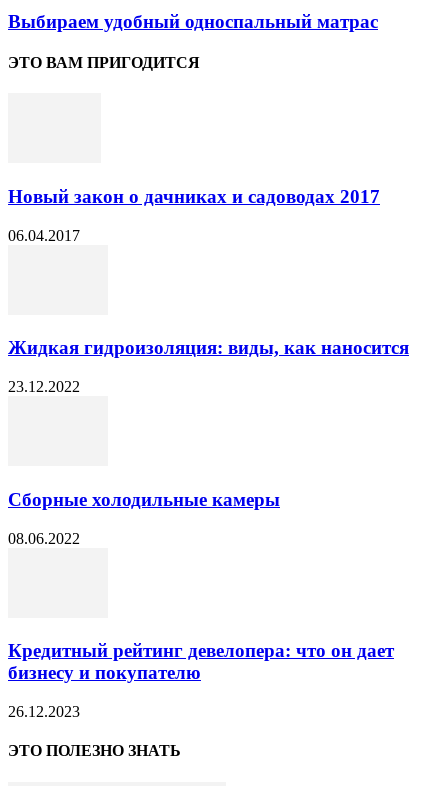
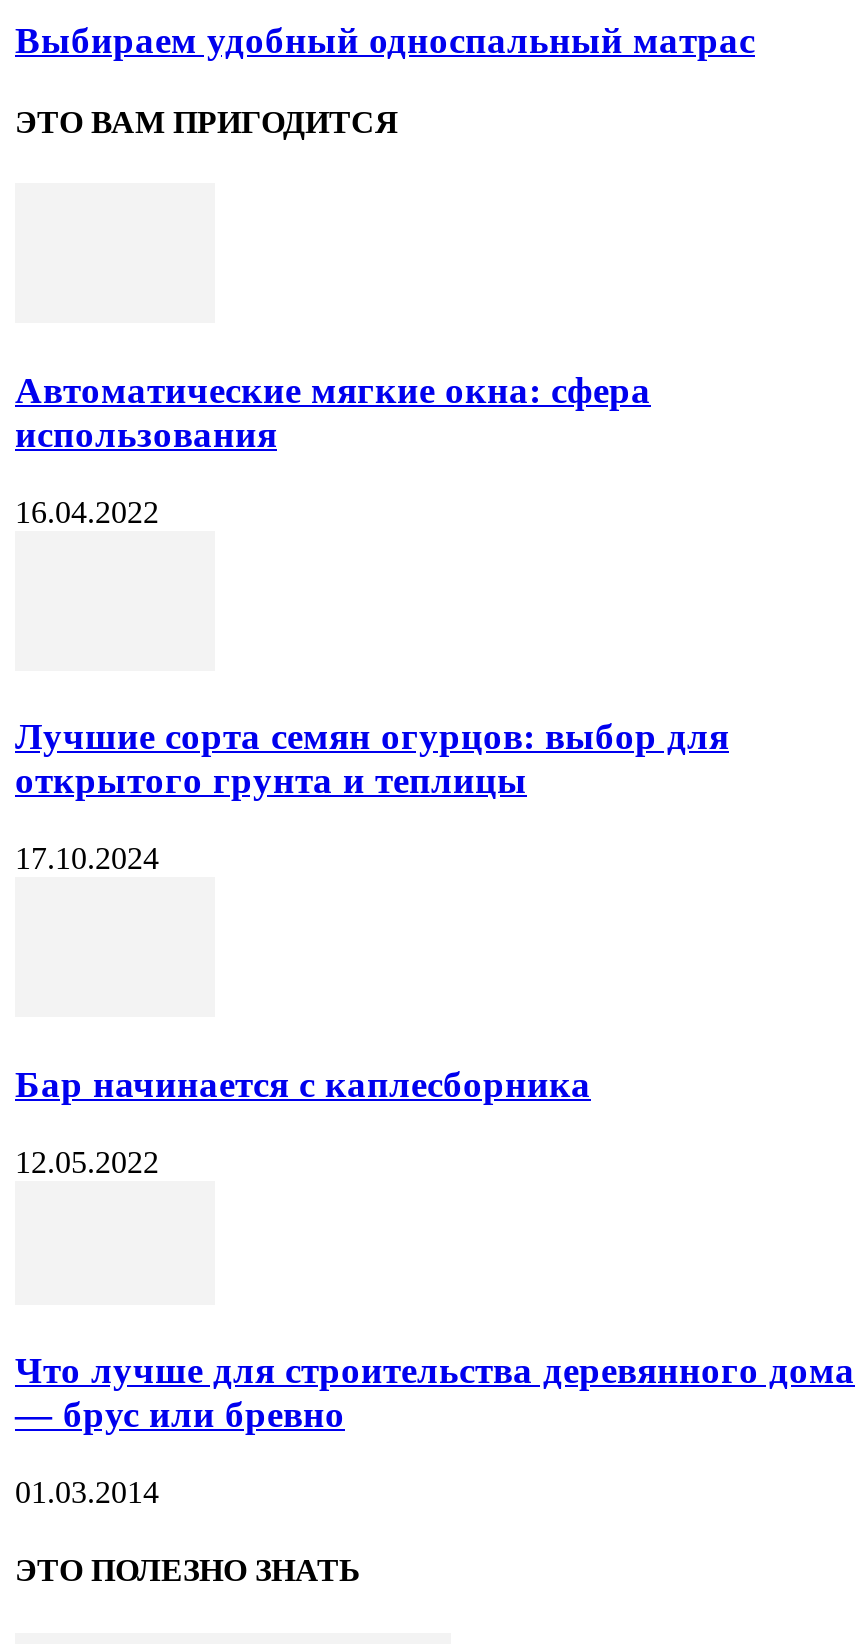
- Новый закон о дачниках и садоводах 2017
+ Автоматические мягкие окна: сфера
+ использования

- 06.04.2017
+ 16.04.2022

- Жидкая гидроизоляция: виды, как наносится
+ Лучшие сорта семян огурцов: выбор для
+ открытого грунта и теплицы

- 23.12.2022
+ 17.10.2024

- Сборные холодильные камеры
+ Бар начинается с каплесборника

- 08.06.2022
+ 12.05.2022

- Кредитный рейтинг девелопера: что он дает
- бизнесу и покупателю
+ Что лучше для строительства деревянного дома
+ — брус или бревно

- 26.12.2023
+ 01.03.2014
